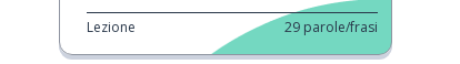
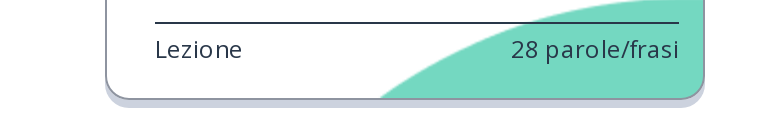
- 29 parole/frasi
+ 28 parole/frasi
